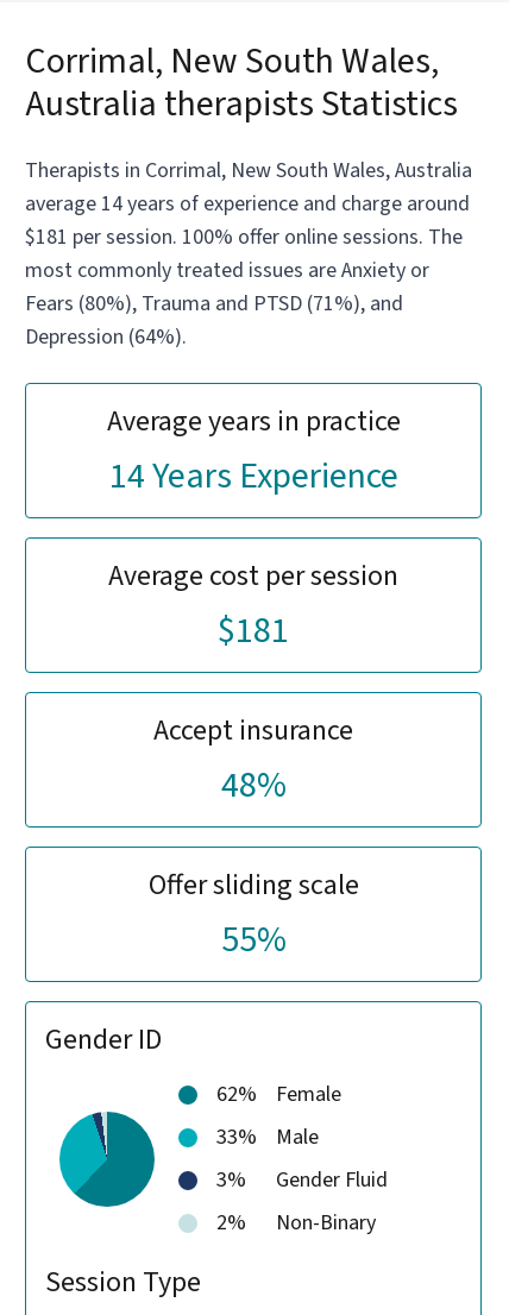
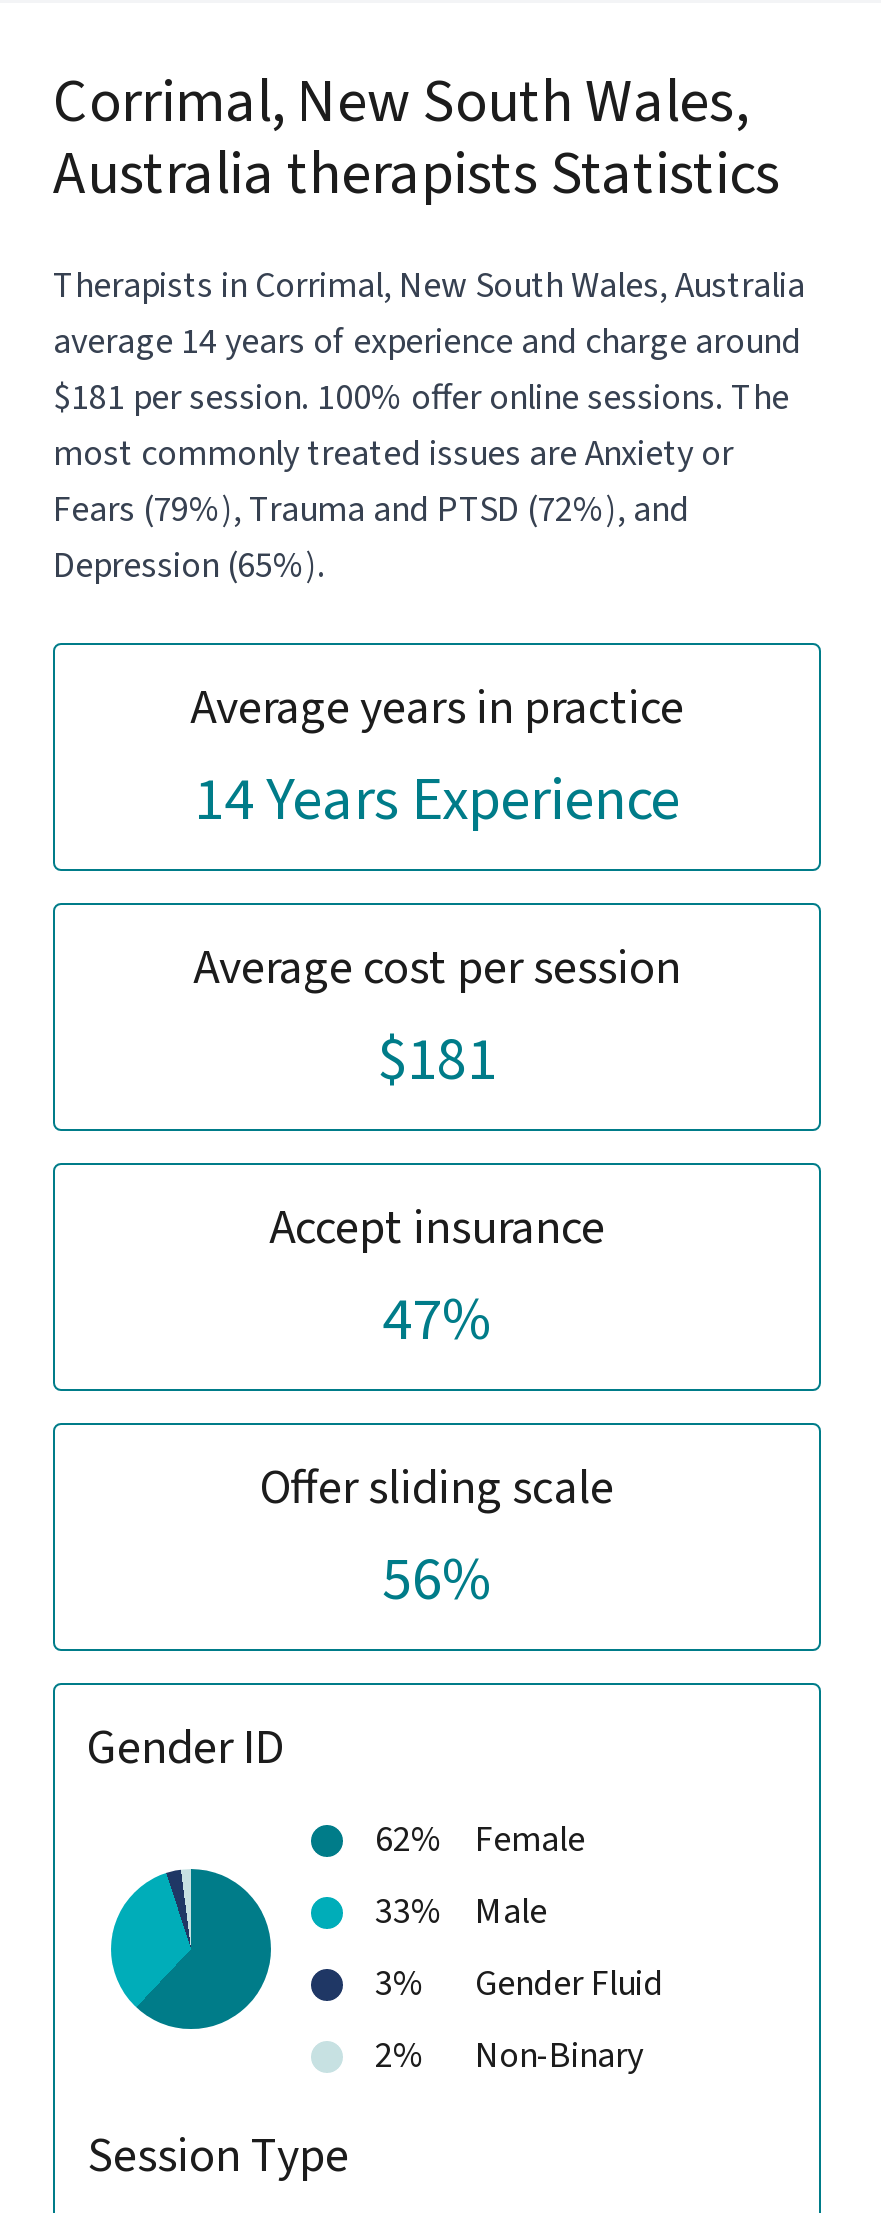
- Fears (80%), Trauma and PTSD (71%), and
+ Fears (79%), Trauma and PTSD (72%), and

- Depression (64%).
+ Depression (65%).

- 48%
+ 47%

- 55%
+ 56%
